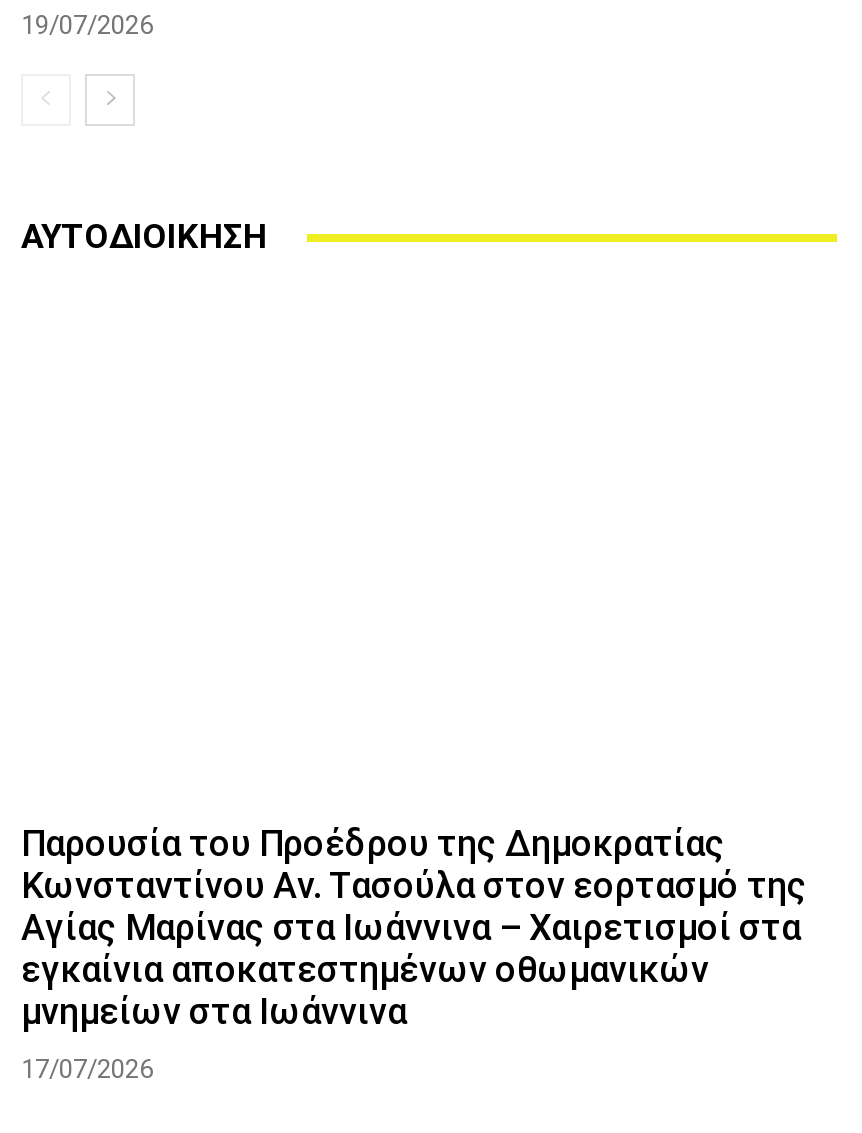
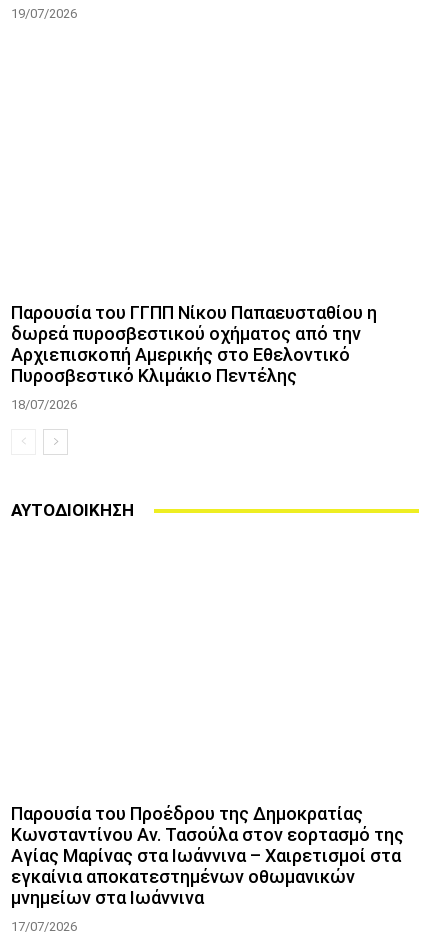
+ Παρουσία του ΓΓΠΠ Νίκου Παπαευσταθίου η
+ δωρεά πυροσβεστικού οχήματος από την
+ Αρχιεπισκοπή Αμερικής στο Εθελοντικό
+ Πυροσβεστικό Κλιμάκιο Πεντέλης
+ 18/07/2026
